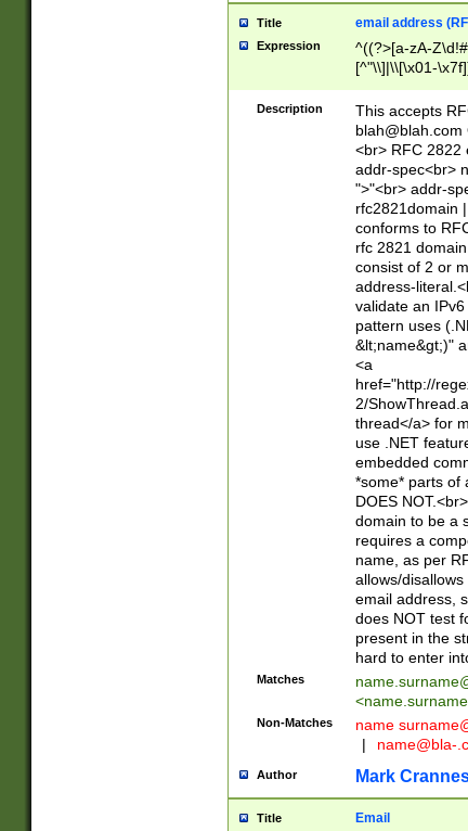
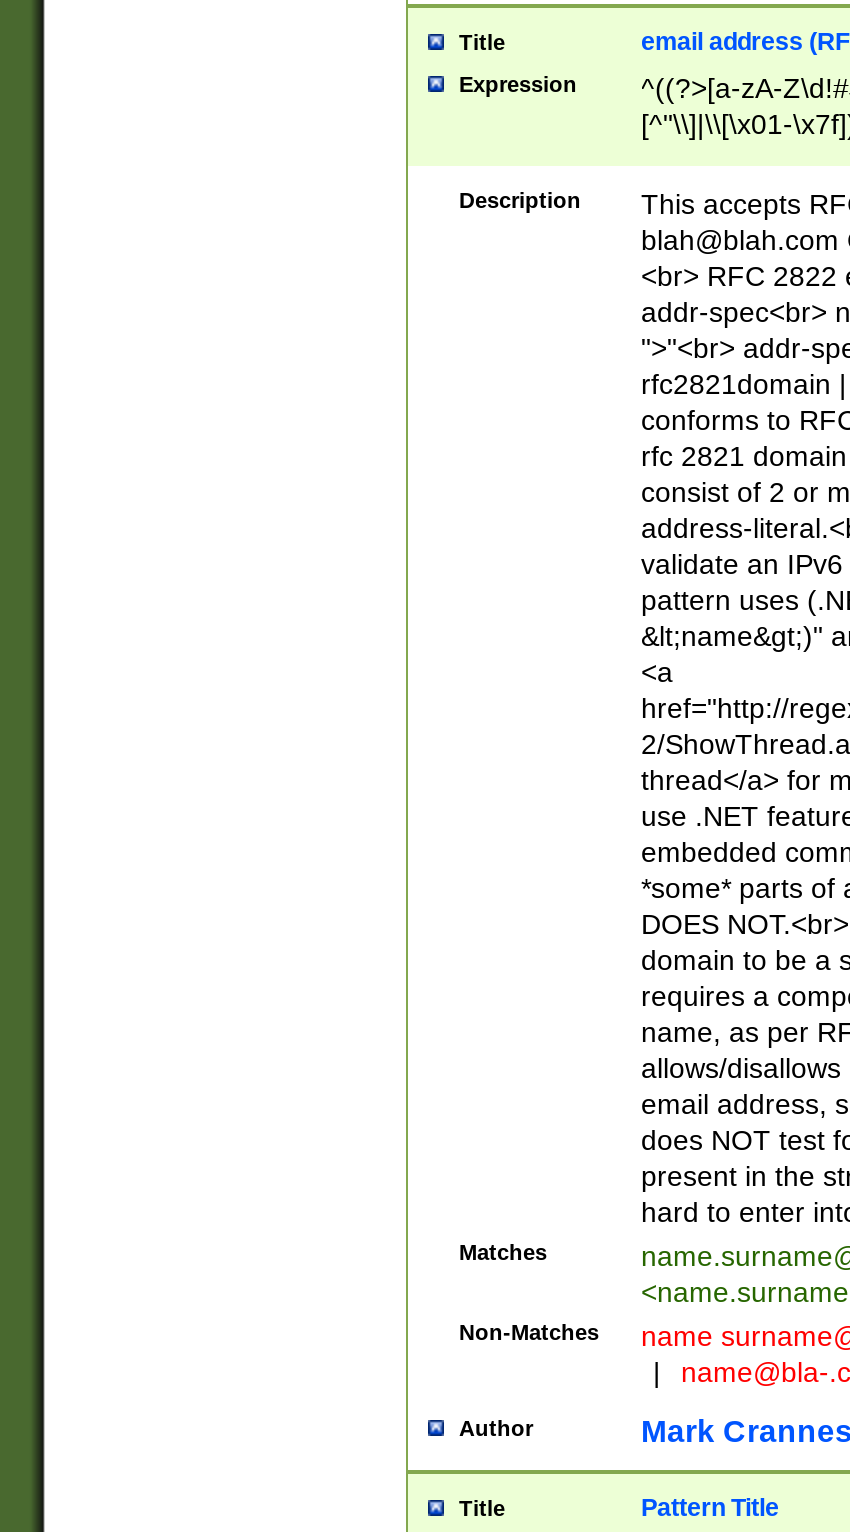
- Email
+ Pattern Title
